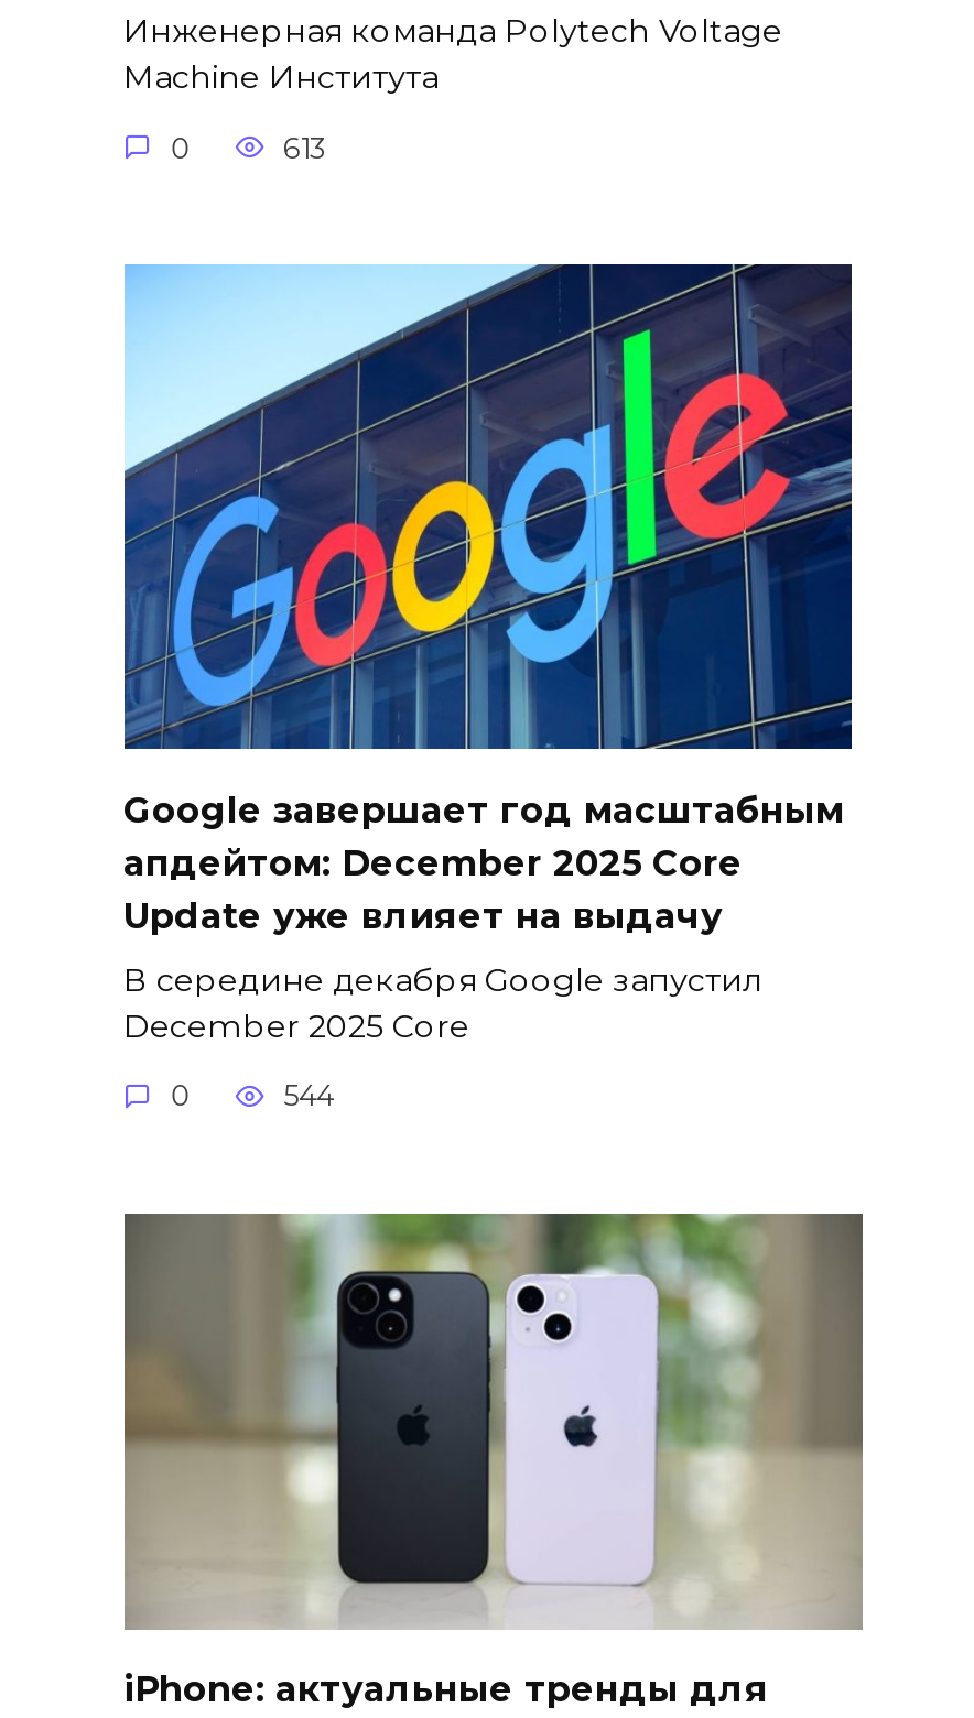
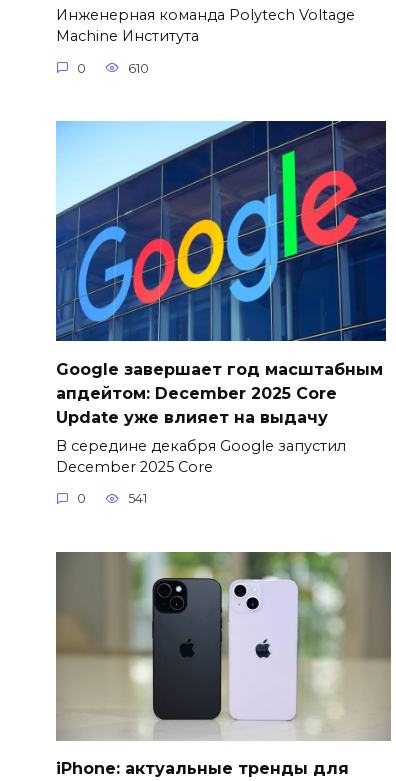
- 613
+ 610

- 544
+ 541
